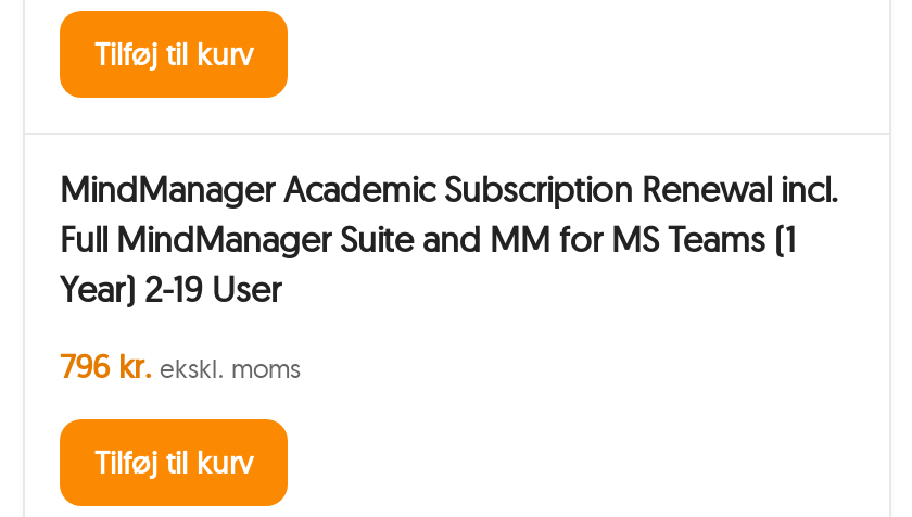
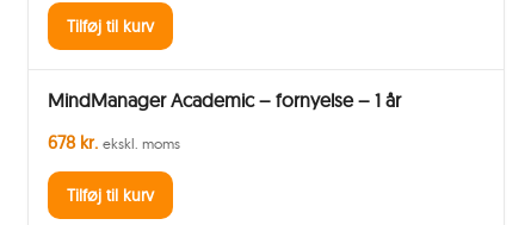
- MindManager Academic Subscription Renewal incl.
- Full MindManager Suite and MM for MS Teams (1
- Year) 2-19 User
+ MindManager Academic – fornyelse – 1 år

- 796 kr. ekskl. moms
+ 678 kr. ekskl. moms
